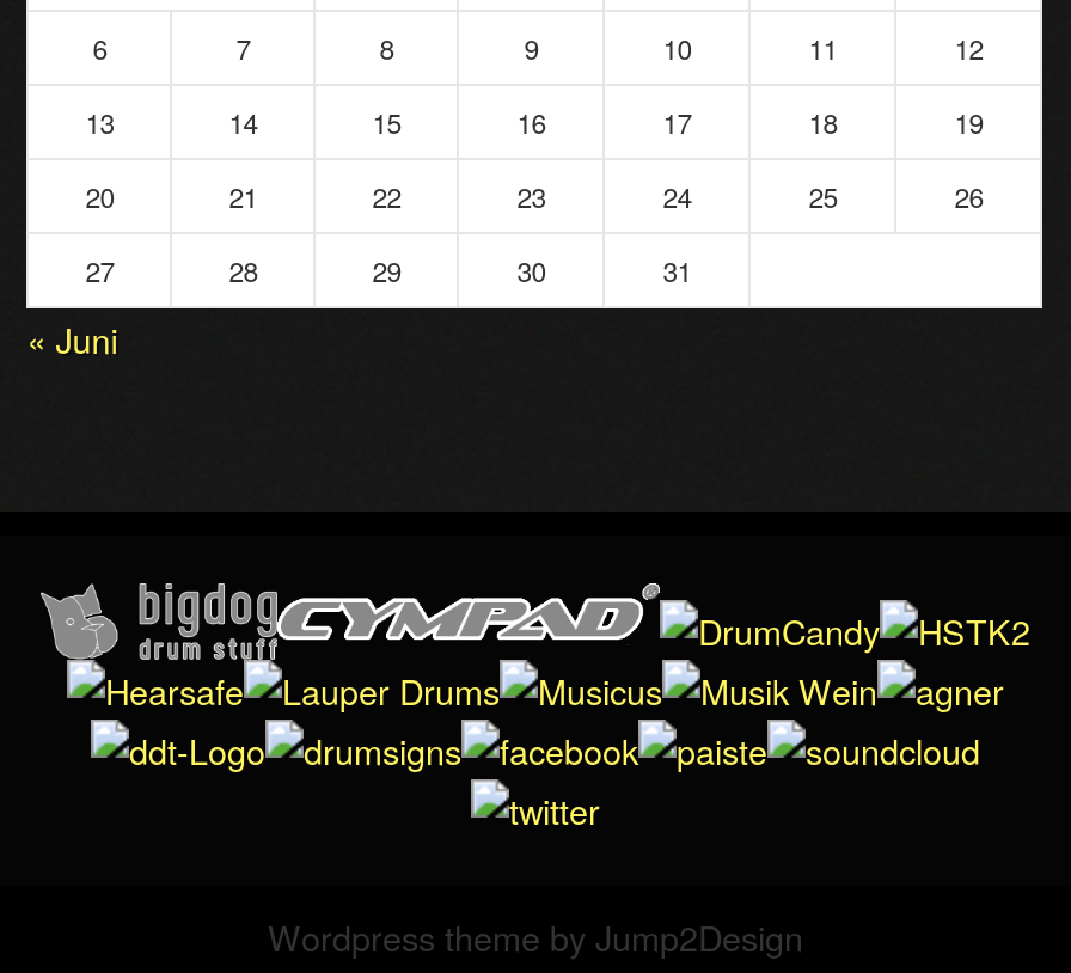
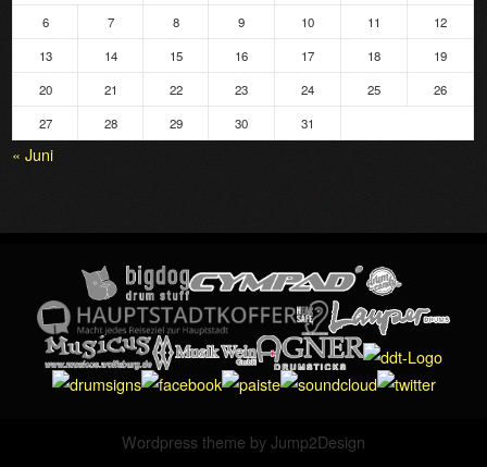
- [image]
+ [image]
